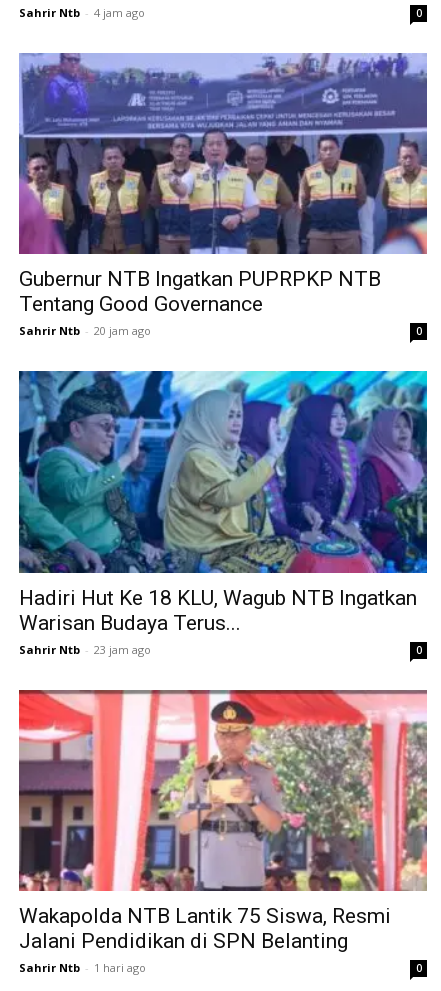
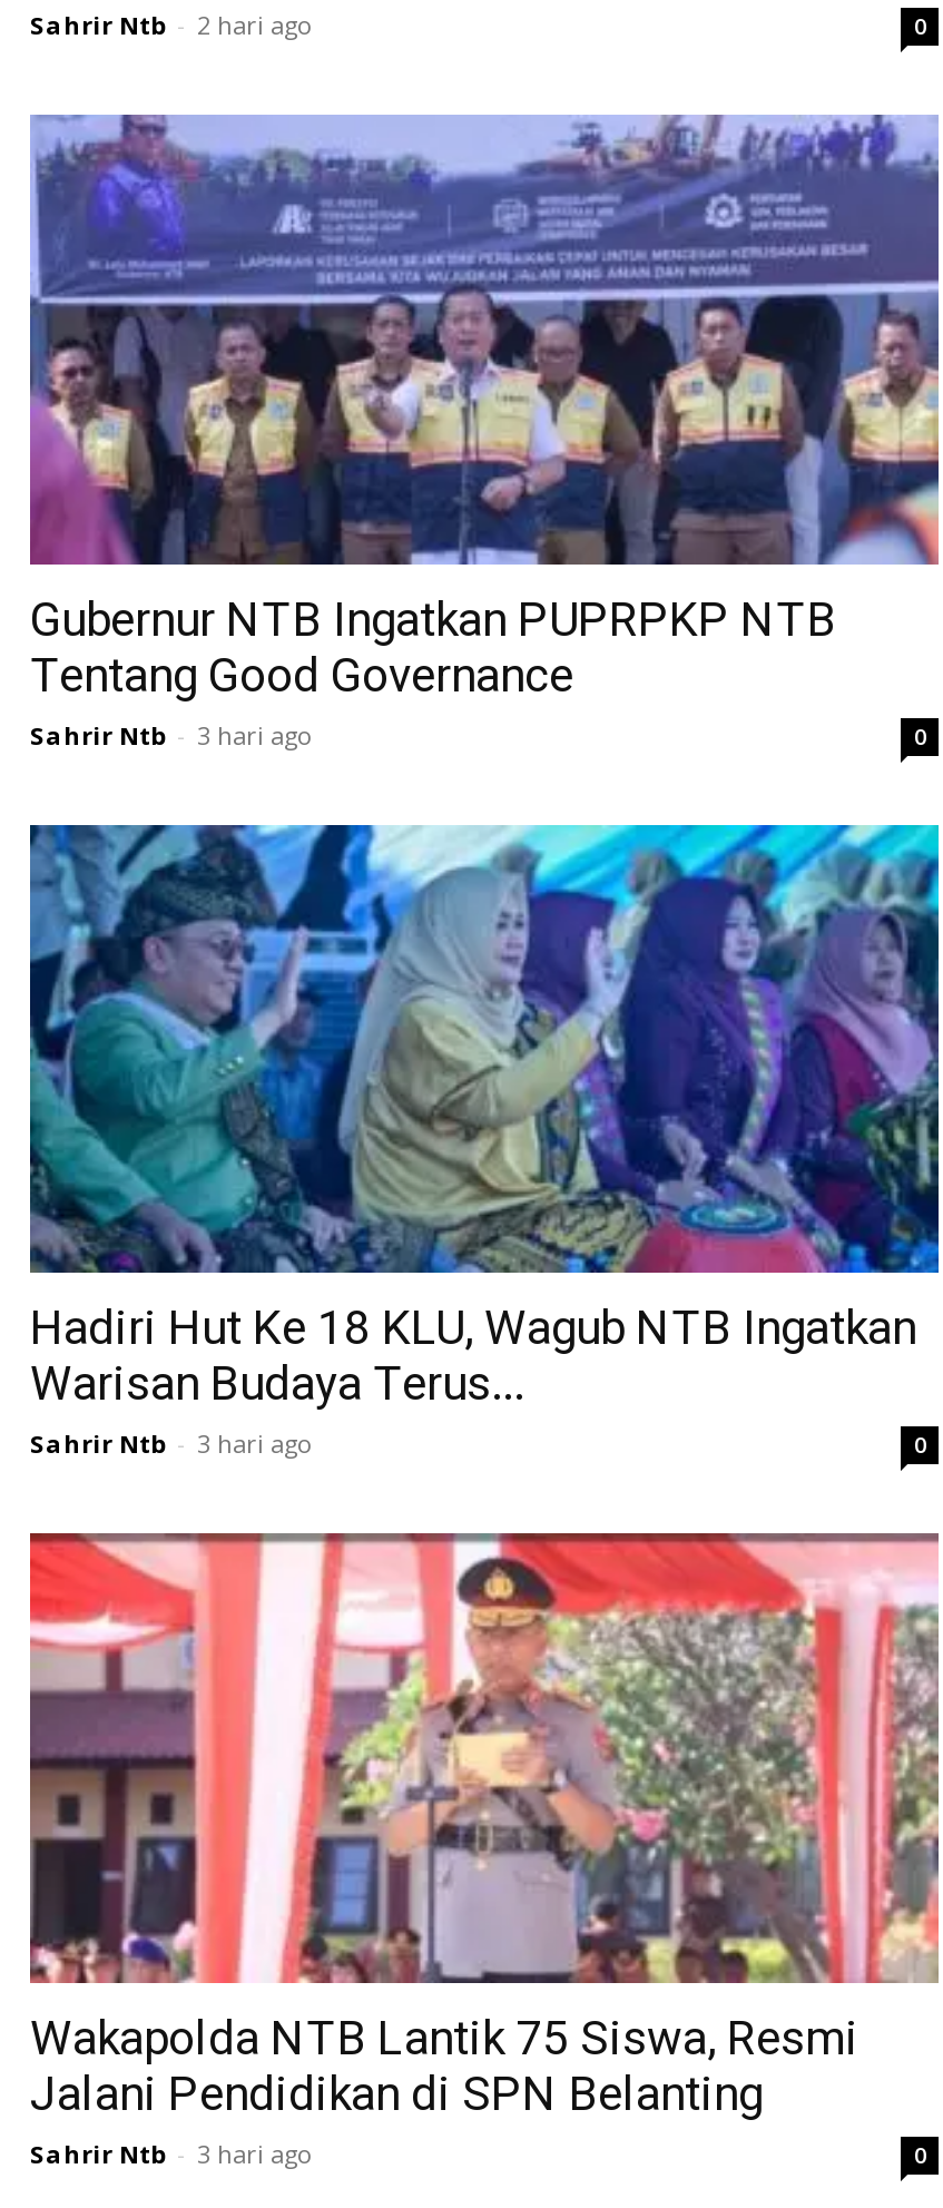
- Sahrir Ntb - 4 jam ago
+ Sahrir Ntb - 2 hari ago

- Sahrir Ntb - 20 jam ago
+ Sahrir Ntb - 3 hari ago

- Sahrir Ntb - 23 jam ago
+ Sahrir Ntb - 3 hari ago

- Sahrir Ntb - 1 hari ago
+ Sahrir Ntb - 3 hari ago
